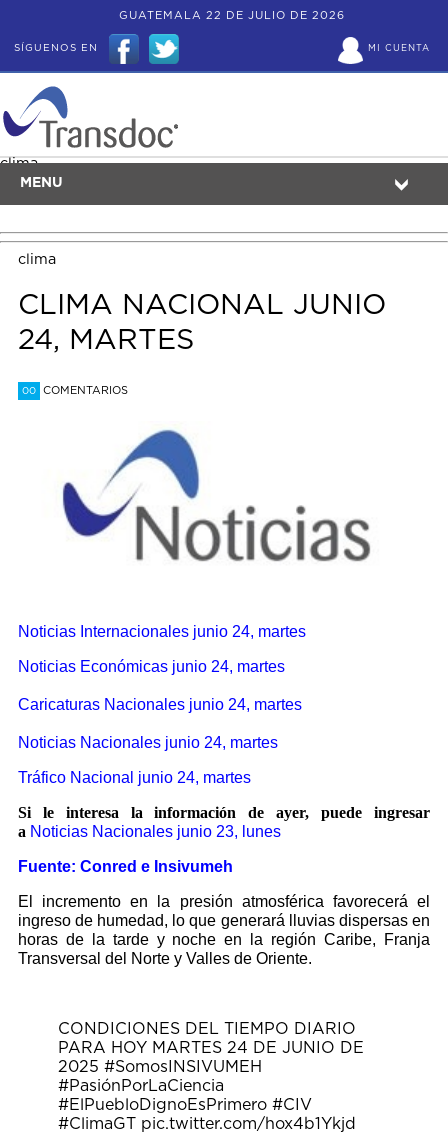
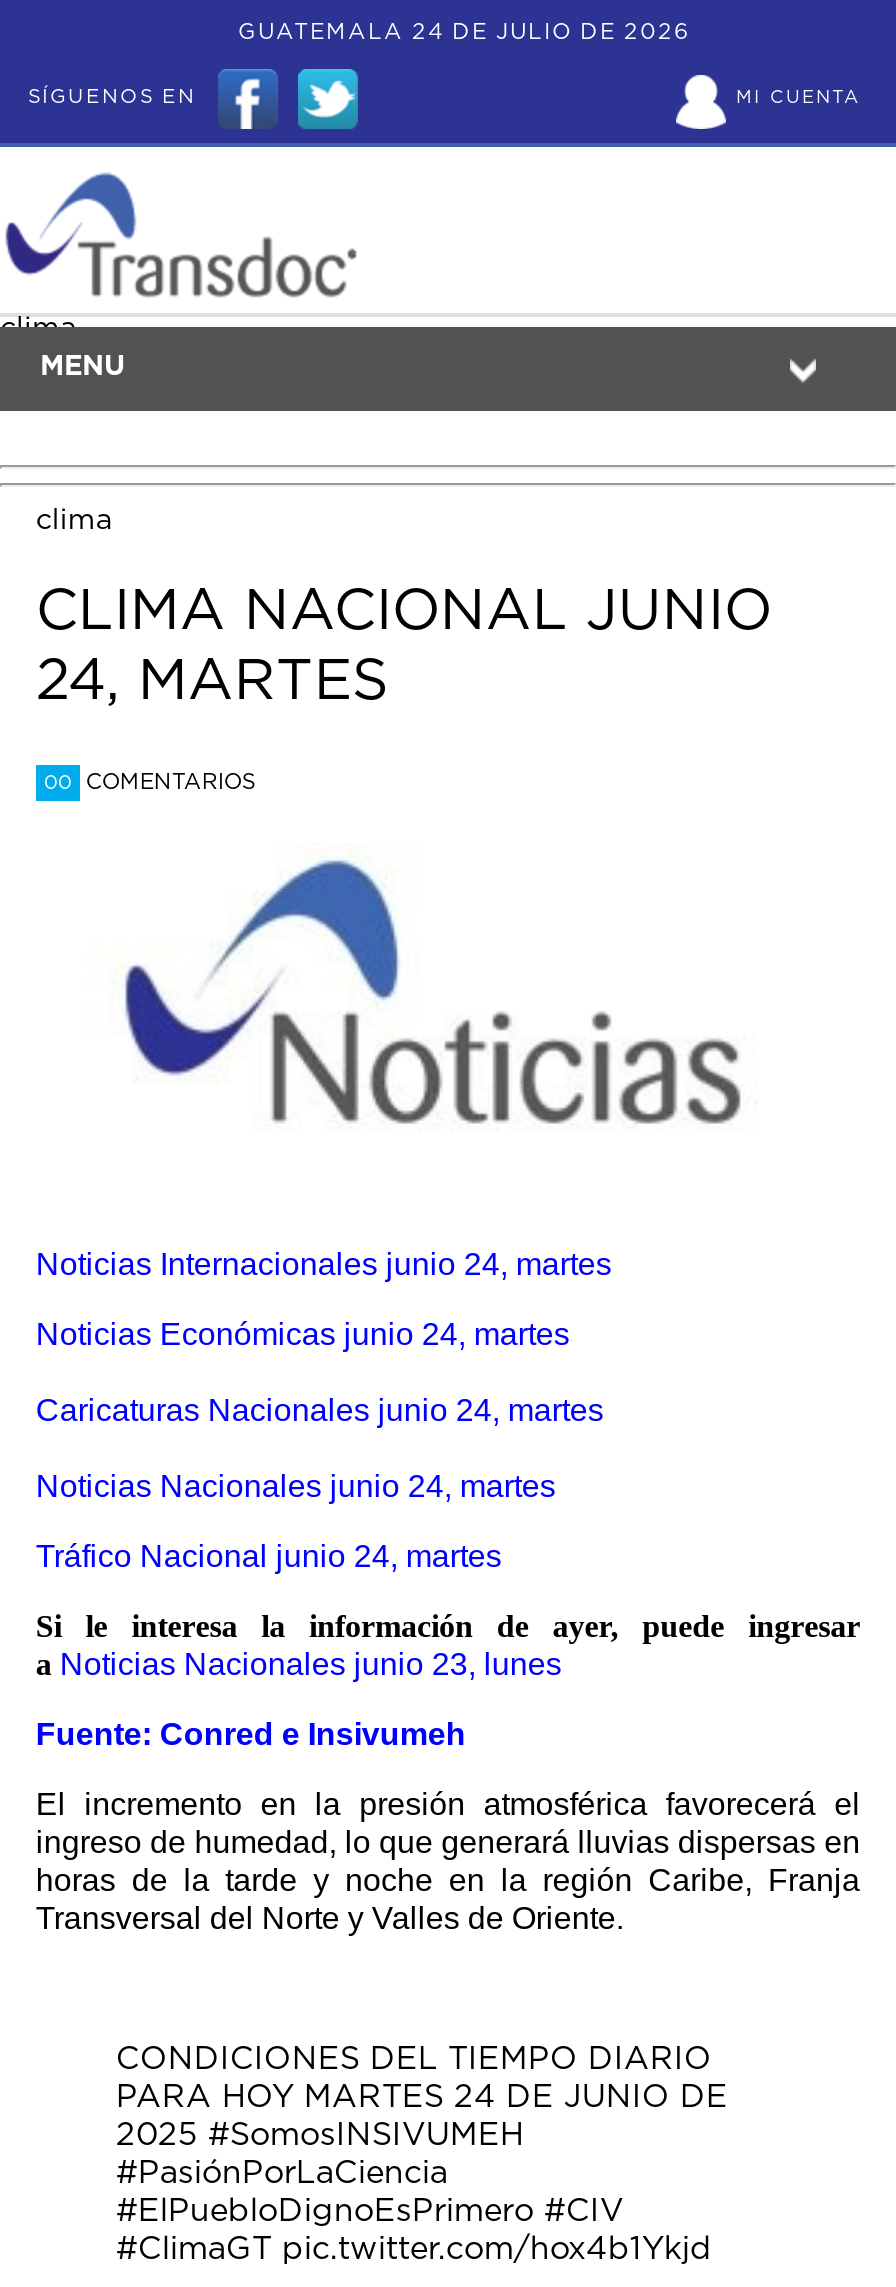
- GUATEMALA 22 DE JULIO DE 2026
+ GUATEMALA 24 DE JULIO DE 2026
